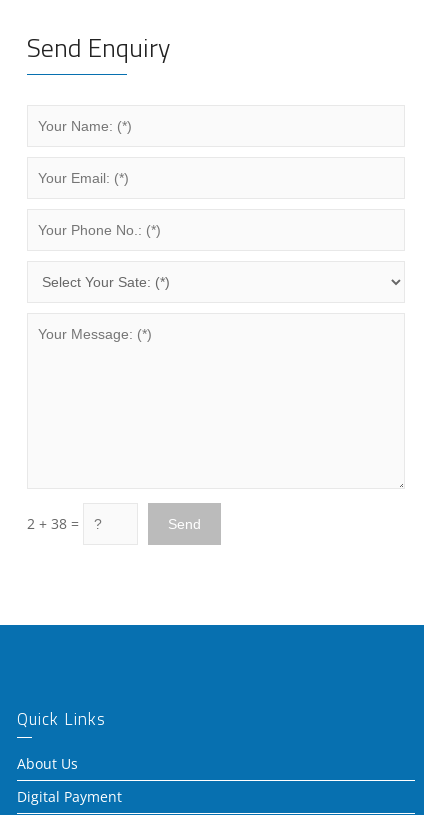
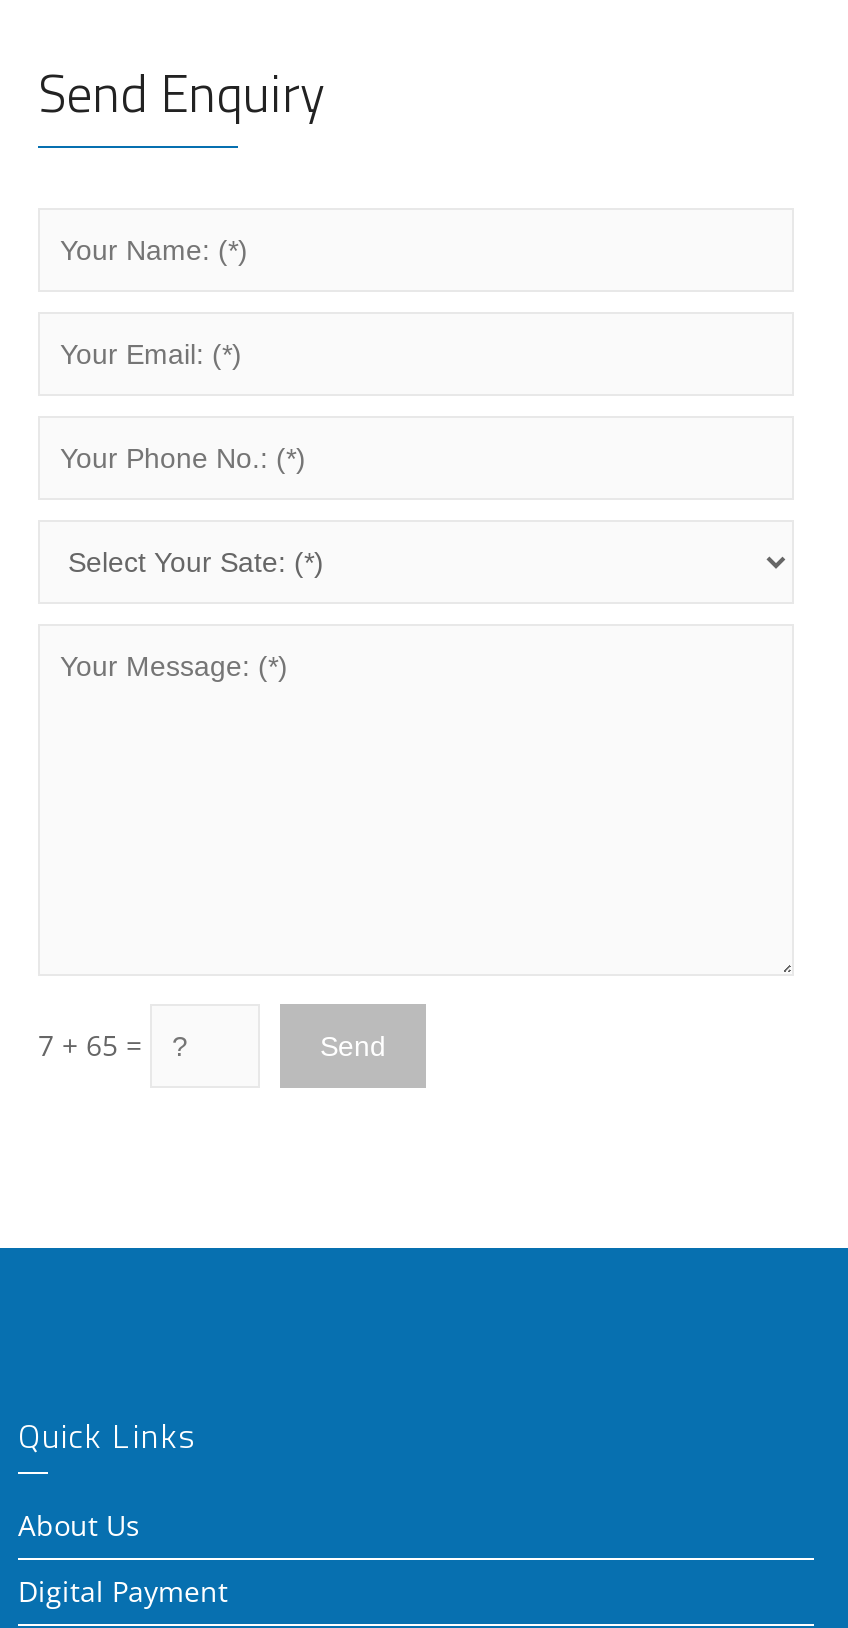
- 2 + 38 =
+ 7 + 65 =
